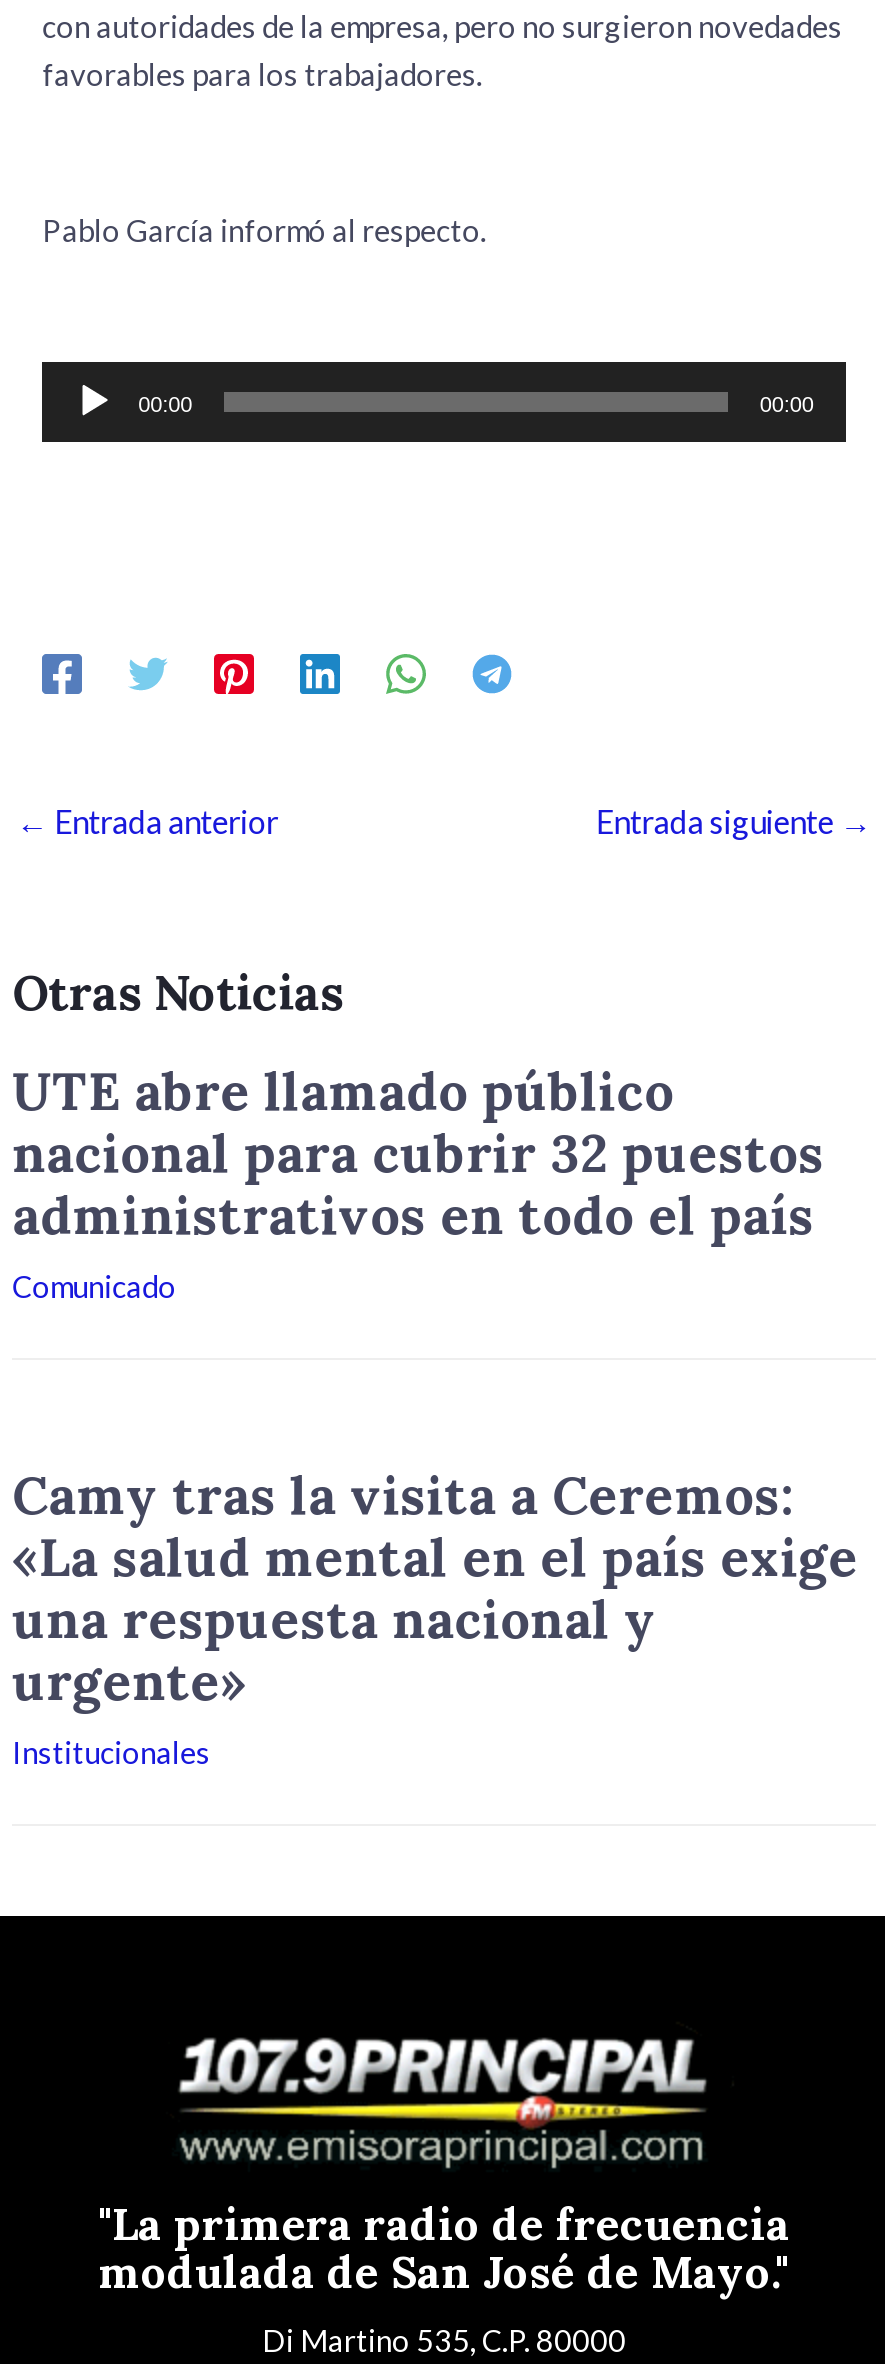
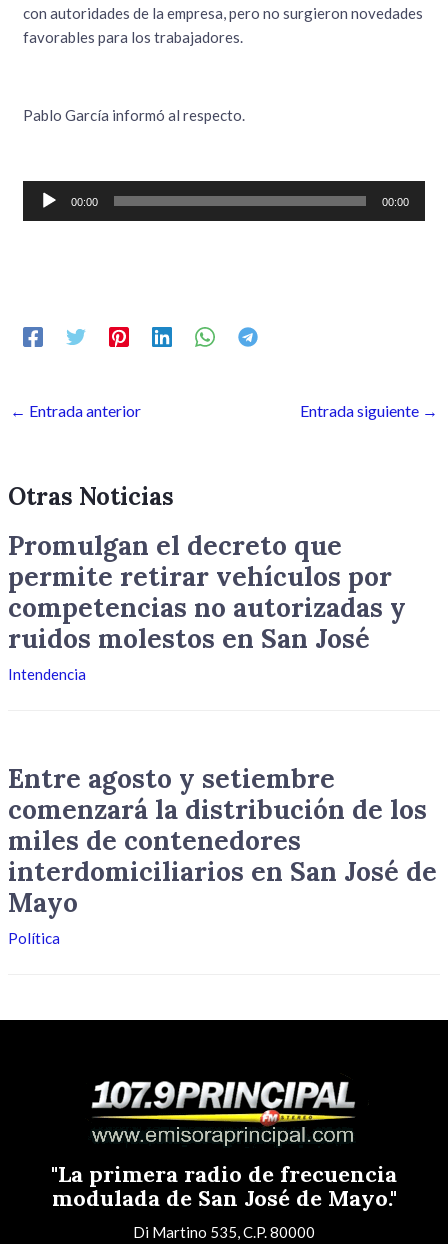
- UTE abre llamado público
- nacional para cubrir 32 puestos
- administrativos en todo el país
- Comunicado
+ Promulgan el decreto que
+ permite retirar vehículos por
+ competencias no autorizadas y
+ ruidos molestos en San José
+ Intendencia

- Camy tras la visita a Ceremos:
- «La salud mental en el país exige
- una respuesta nacional y
- urgente»
- Institucionales
+ Entre agosto y setiembre
+ comenzará la distribución de los
+ miles de contenedores
+ interdomiciliarios en San José de
+ Mayo
+ Política
